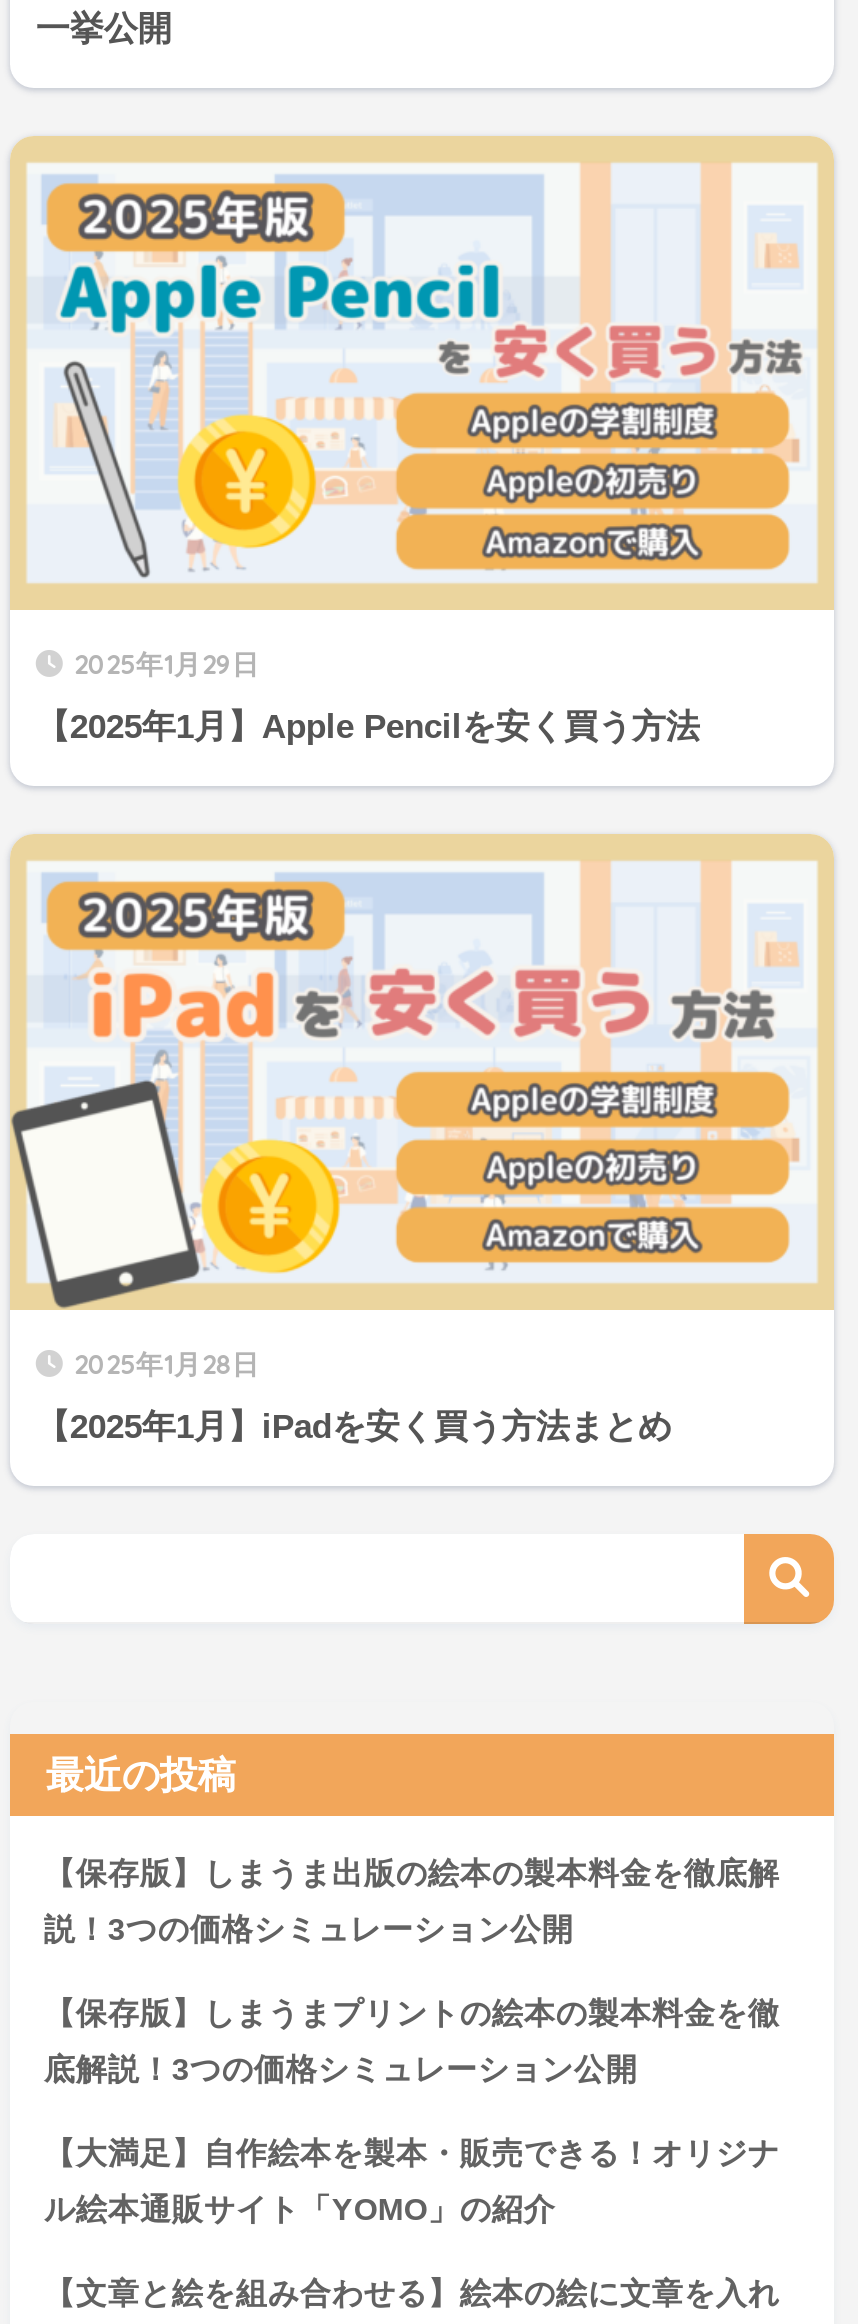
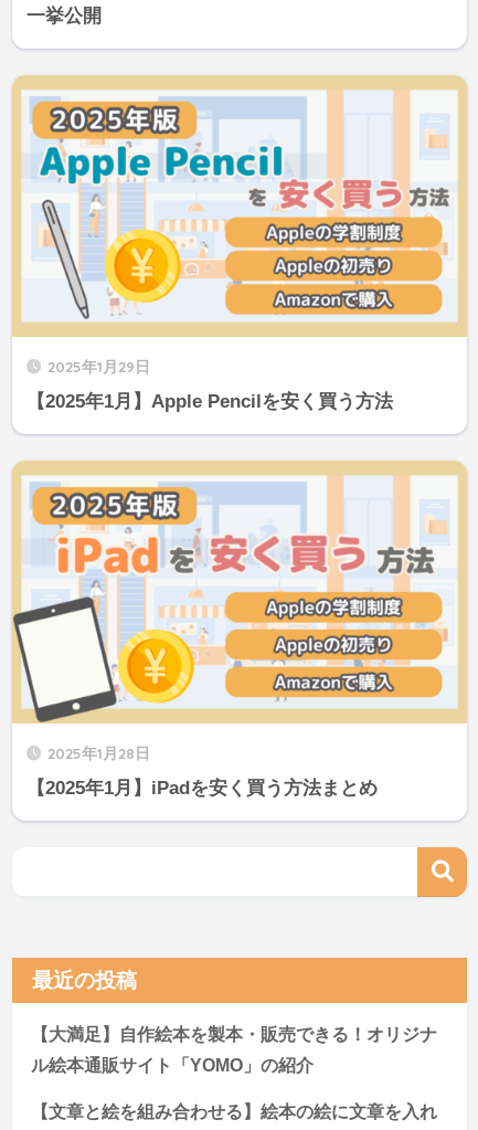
- 【保存版】しまうま出版の絵本の製本料金を徹底解
- 説！3つの価格シミュレーション公開
- 【保存版】しまうまプリントの絵本の製本料金を徹
- 底解説！3つの価格シミュレーション公開
